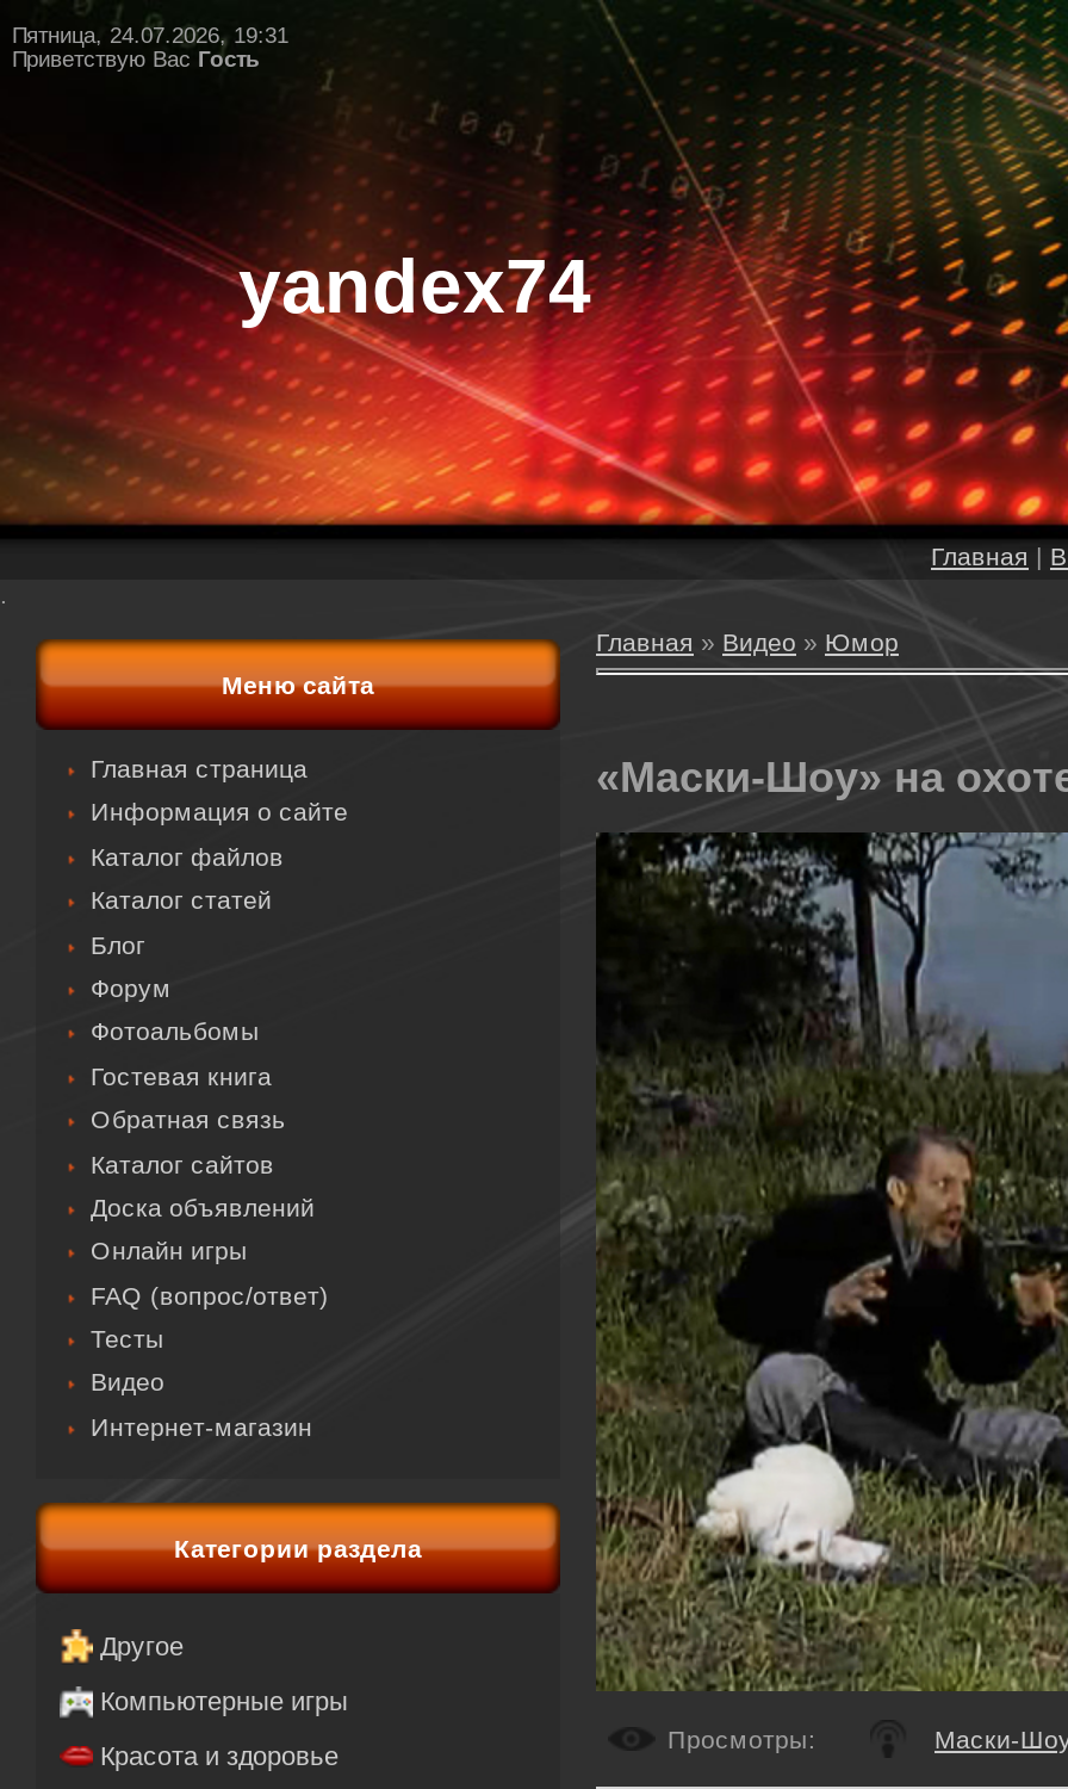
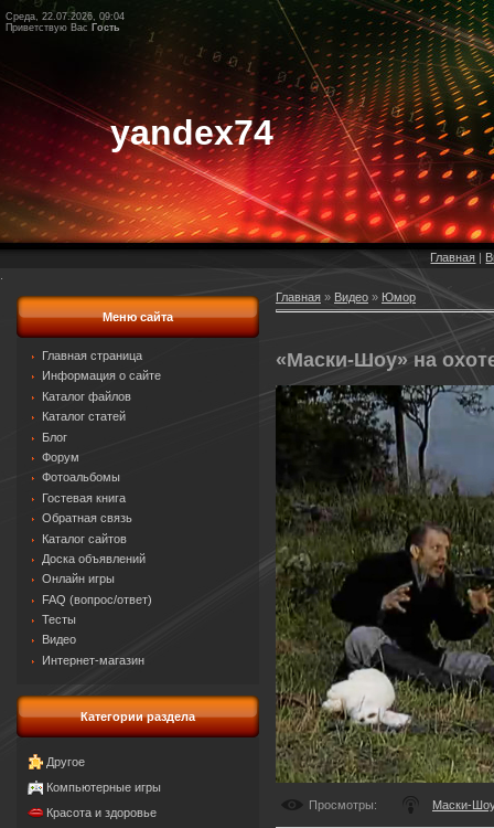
- Пятница, 24.07.2026, 19:31
+ Среда, 22.07.2026, 09:04
